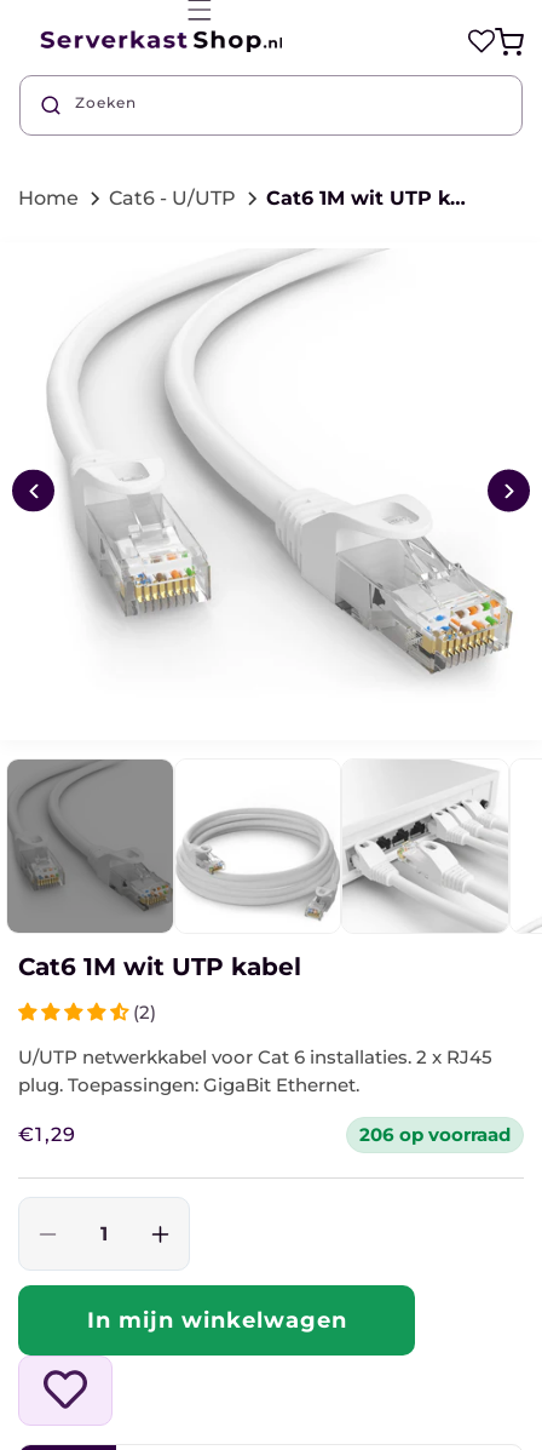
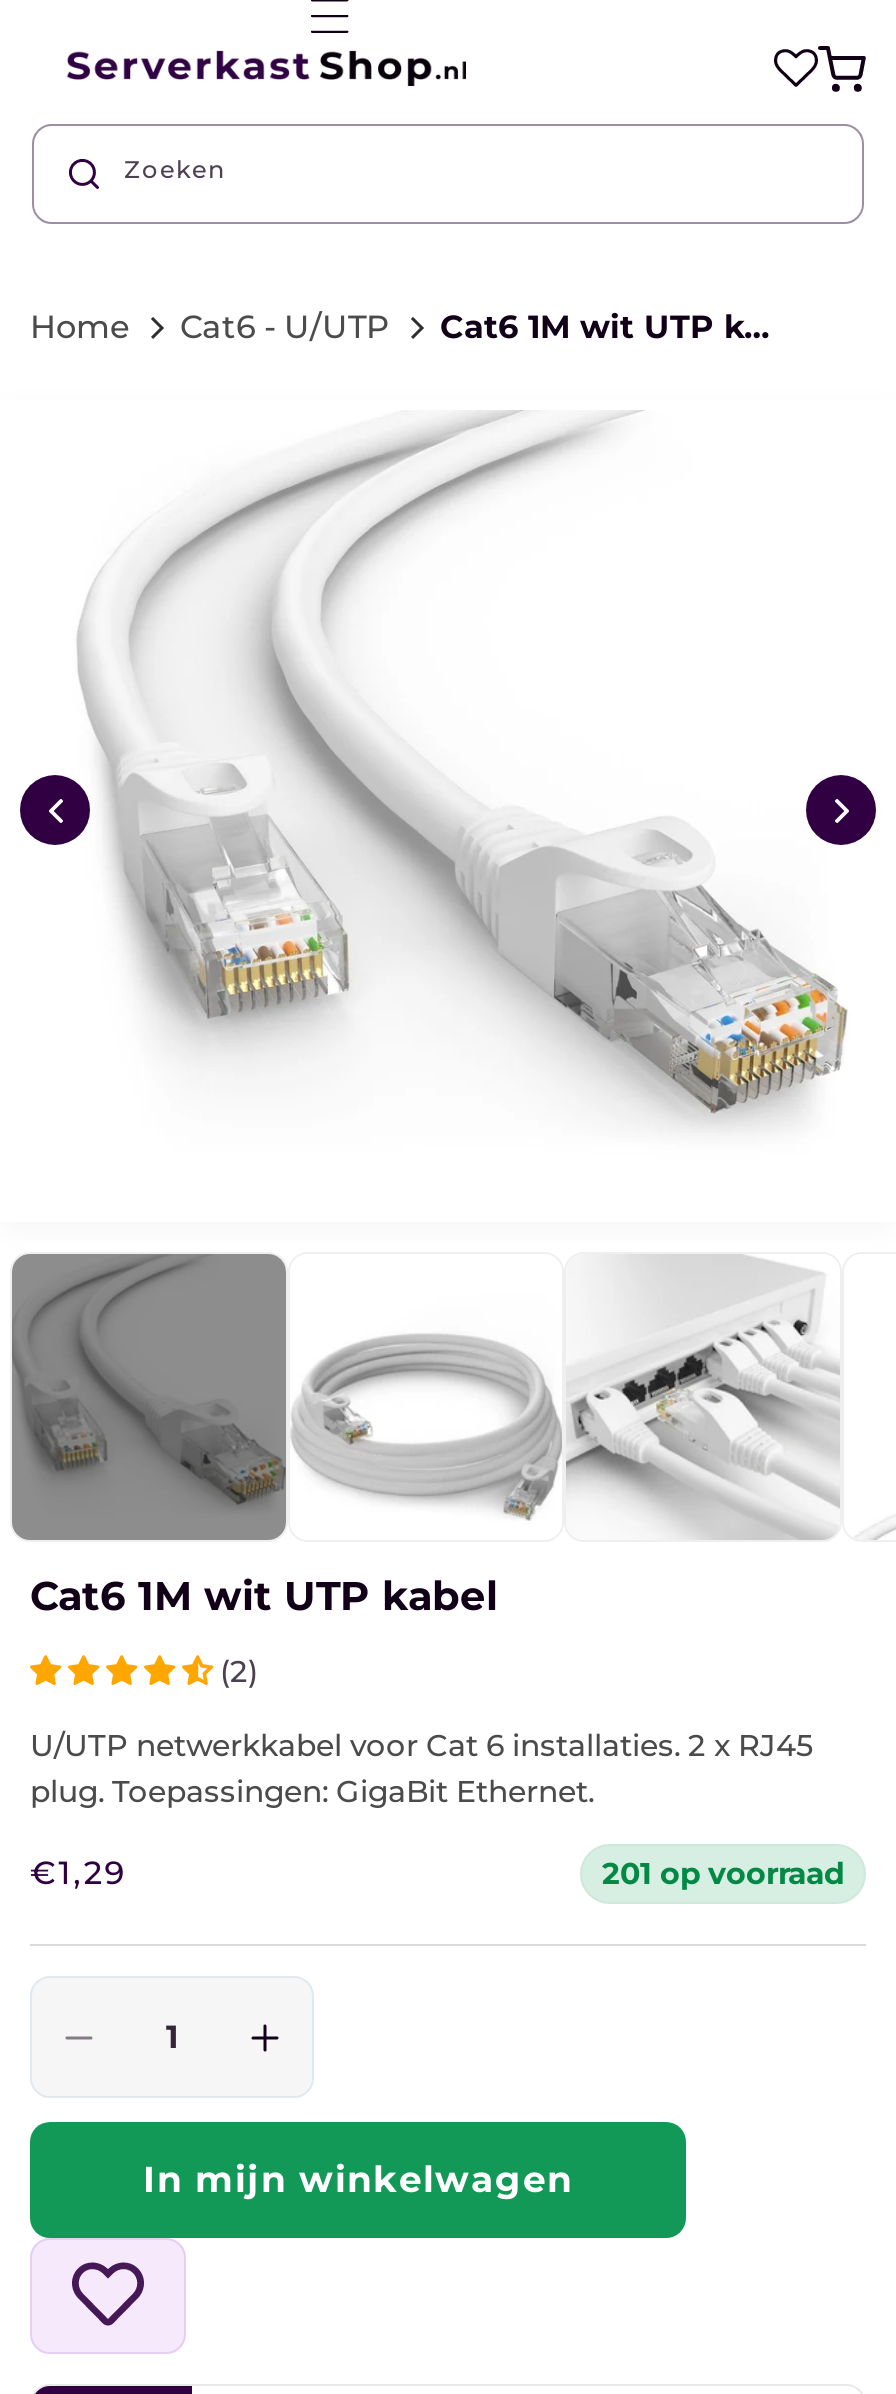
- 206 op voorraad
+ 201 op voorraad
